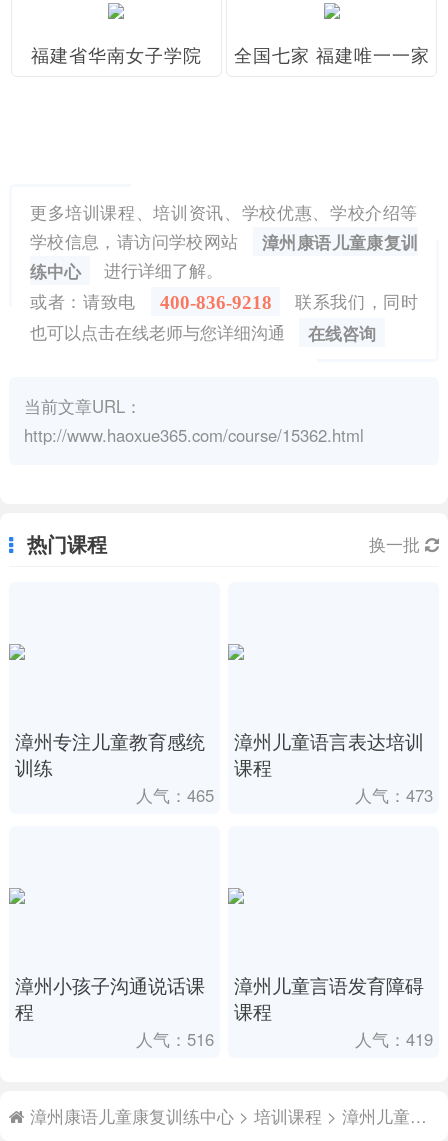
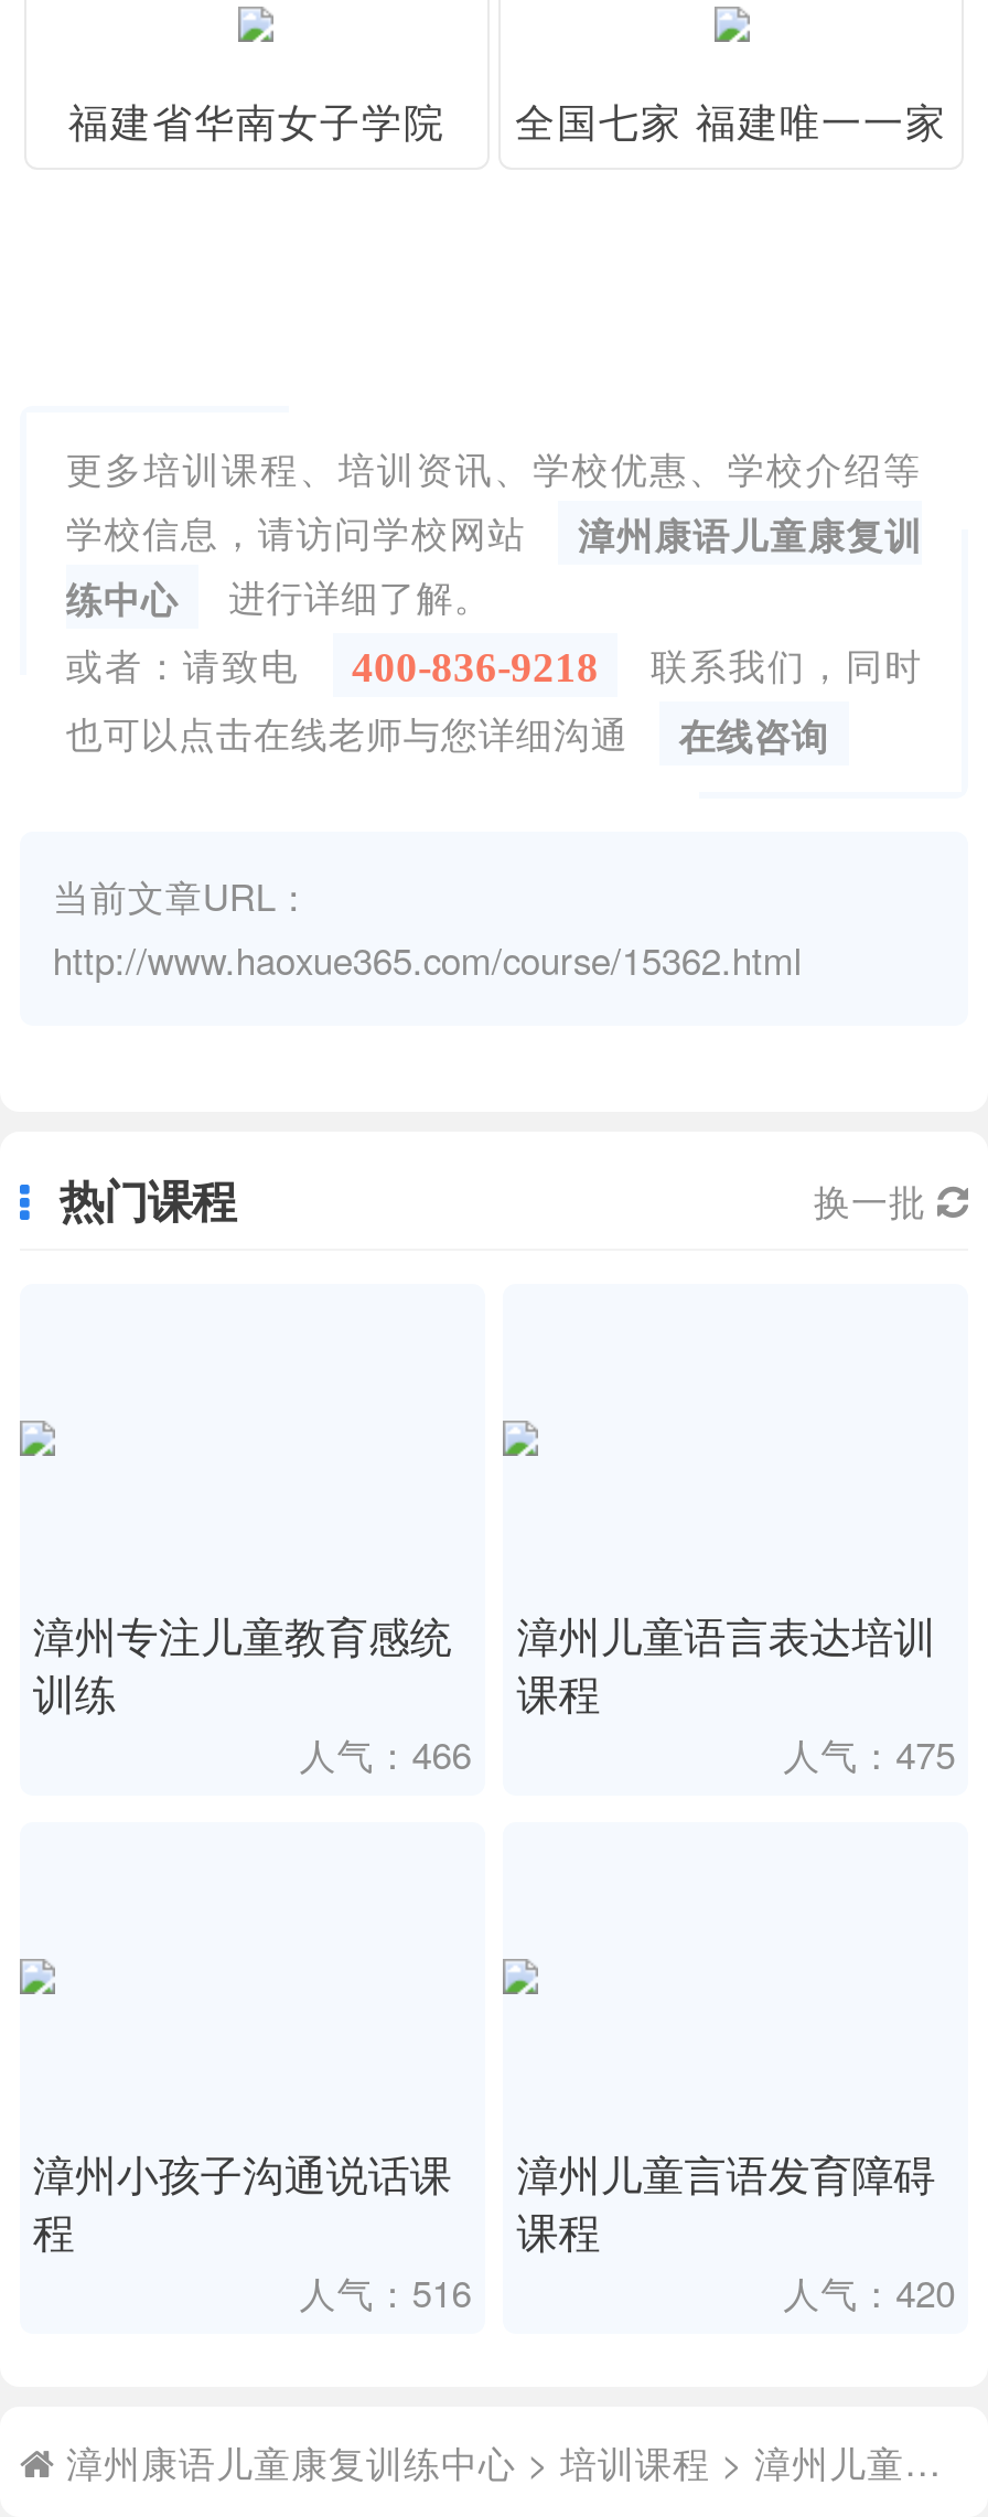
- 人气：465
+ 人气：466

- 人气：473
+ 人气：475

- 人气：419
+ 人气：420
